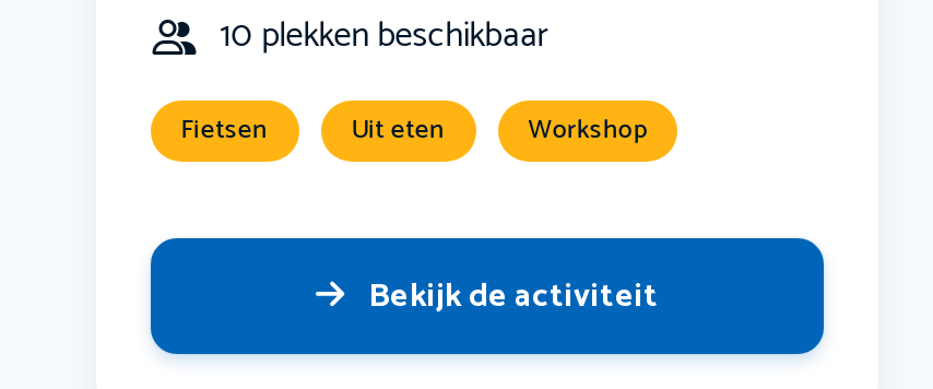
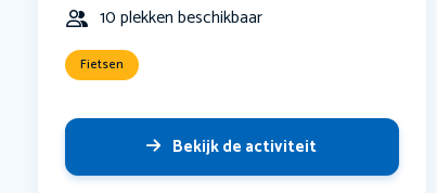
- Uit eten
- Workshop
